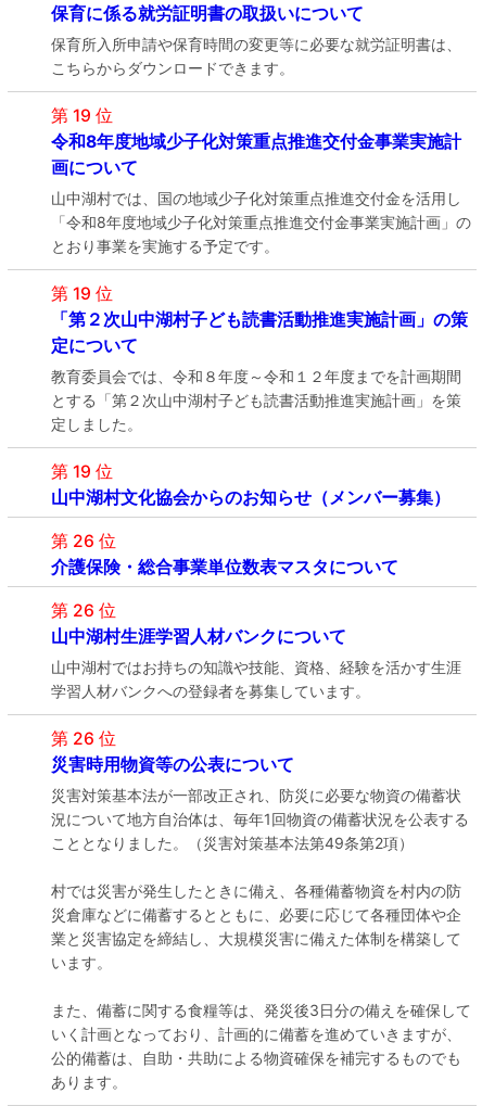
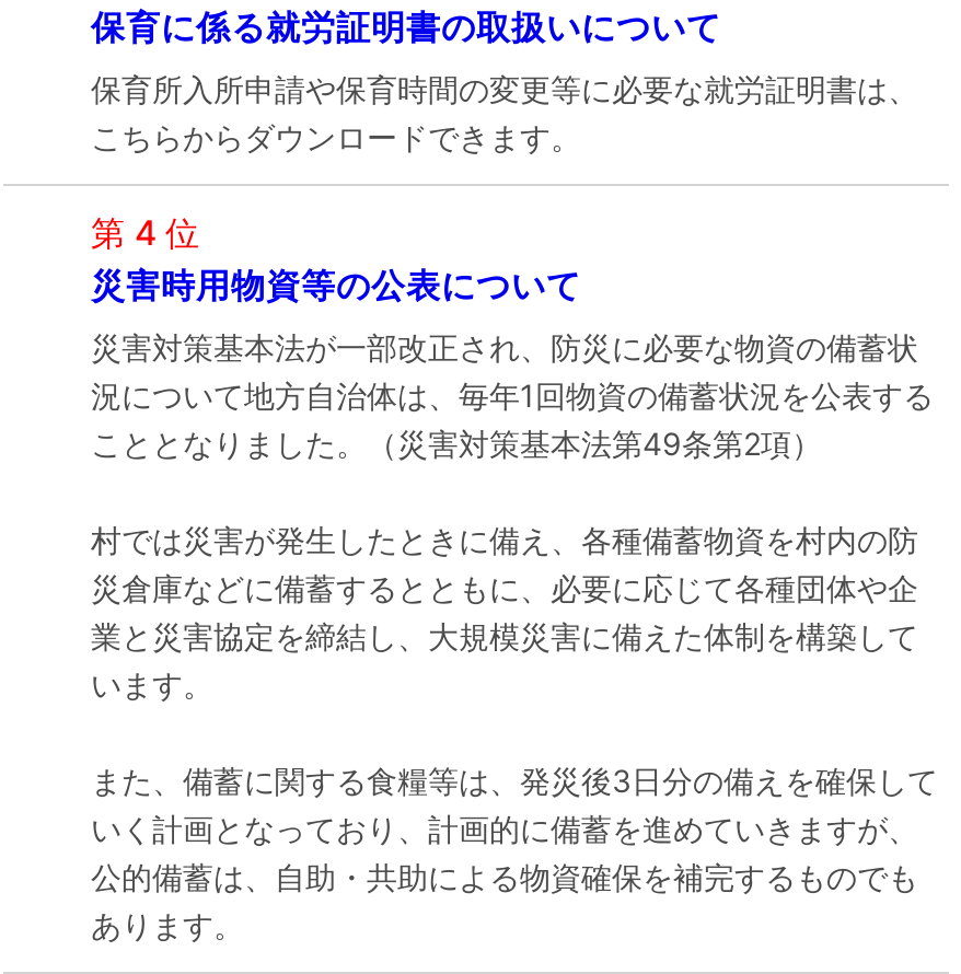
- 第 19 位
- 令和8年度地域少子化対策重点推進交付金事業実施計
- 画について
- 山中湖村では、国の地域少子化対策重点推進交付金を活用し
- 「令和8年度地域少子化対策重点推進交付金事業実施計画」の
- とおり事業を実施する予定です。
- 第 19 位
- 「第２次山中湖村子ども読書活動推進実施計画」の策
- 定について
- 教育委員会では、令和８年度～令和１２年度までを計画期間
- とする「第２次山中湖村子ども読書活動推進実施計画」を策
- 定しました。
- 第 19 位
- 山中湖村文化協会からのお知らせ（メンバー募集）
- 第 26 位
- 介護保険・総合事業単位数表マスタについて
- 第 26 位
- 山中湖村生涯学習人材バンクについて
- 山中湖村ではお持ちの知識や技能、資格、経験を活かす生涯
- 学習人材バンクへの登録者を募集しています。
- 第 26 位
+ 第 4 位
